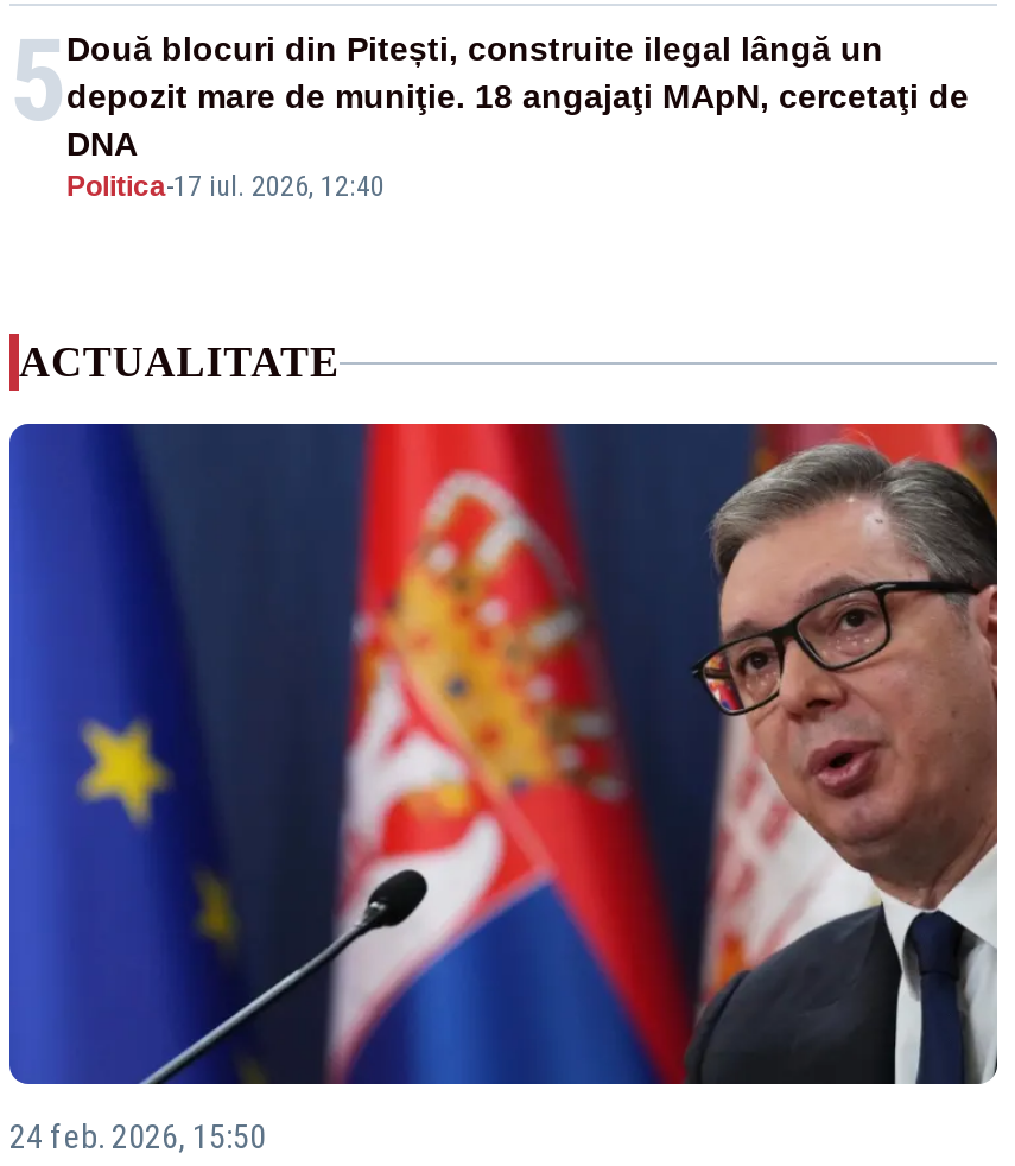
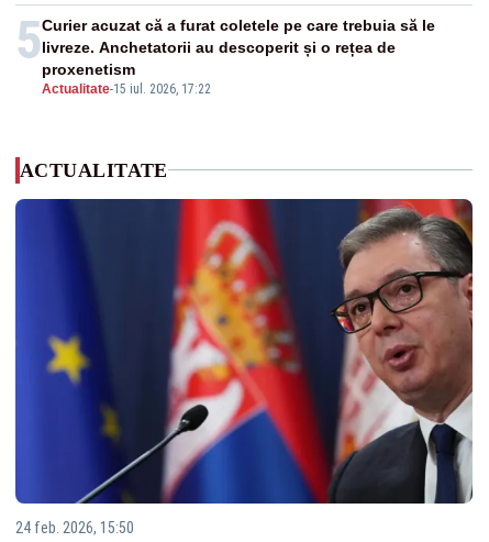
- Două blocuri din Pitești, construite ilegal lângă un
- depozit mare de muniţie. 18 angajaţi MApN, cercetaţi de
- DNA
+ Curier acuzat că a furat coletele pe care trebuia să le
+ livreze. Anchetatorii au descoperit și o rețea de
+ proxenetism

- Politica-17 iul. 2026, 12:40
+ Actualitate-15 iul. 2026, 17:22
